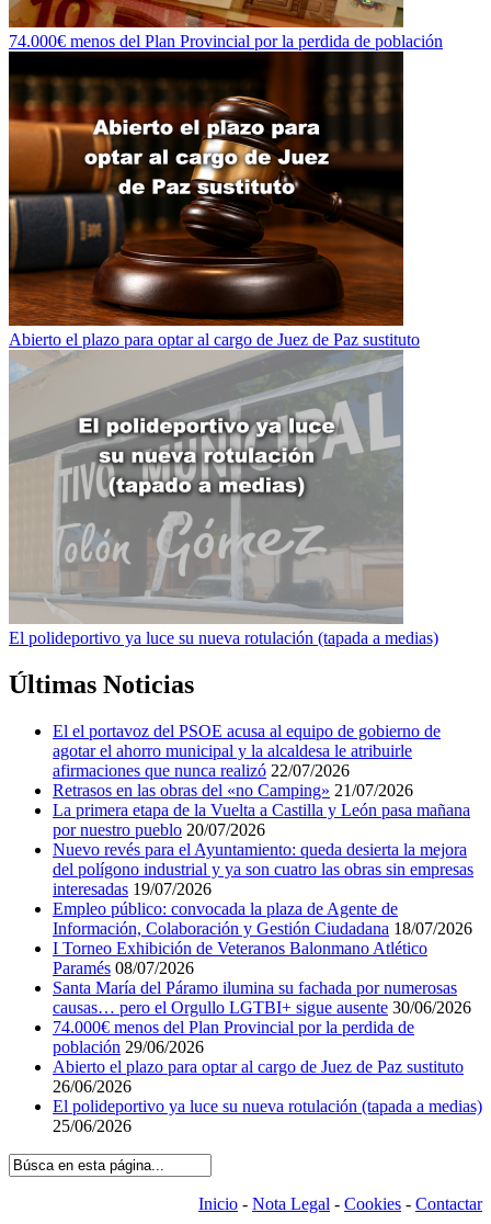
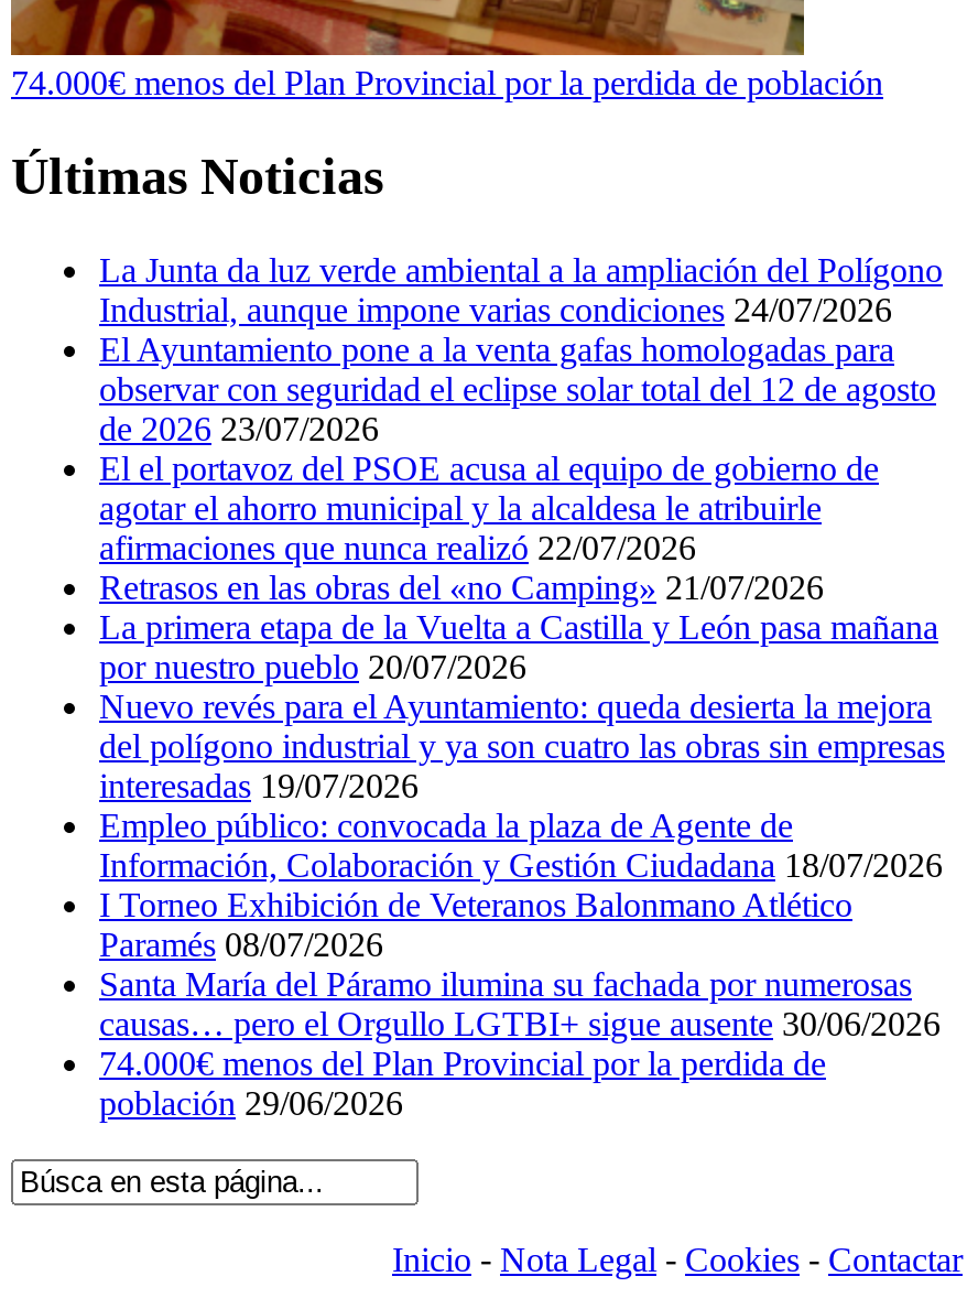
- [image]
- Abierto el plazo para optar al cargo de Juez de Paz sustituto

- [image]
- El polideportivo ya luce su nueva rotulación (tapada a medias)

moved up: Últimas Noticias

+ La Junta da luz verde ambiental a la ampliación del Polígono
+ Industrial, aunque impone varias condiciones 24/07/2026
+ El Ayuntamiento pone a la venta gafas homologadas para
+ observar con seguridad el eclipse solar total del 12 de agosto
+ de 2026 23/07/2026

- Abierto el plazo para optar al cargo de Juez de Paz sustituto
- 26/06/2026
- El polideportivo ya luce su nueva rotulación (tapada a medias)
- 25/06/2026
